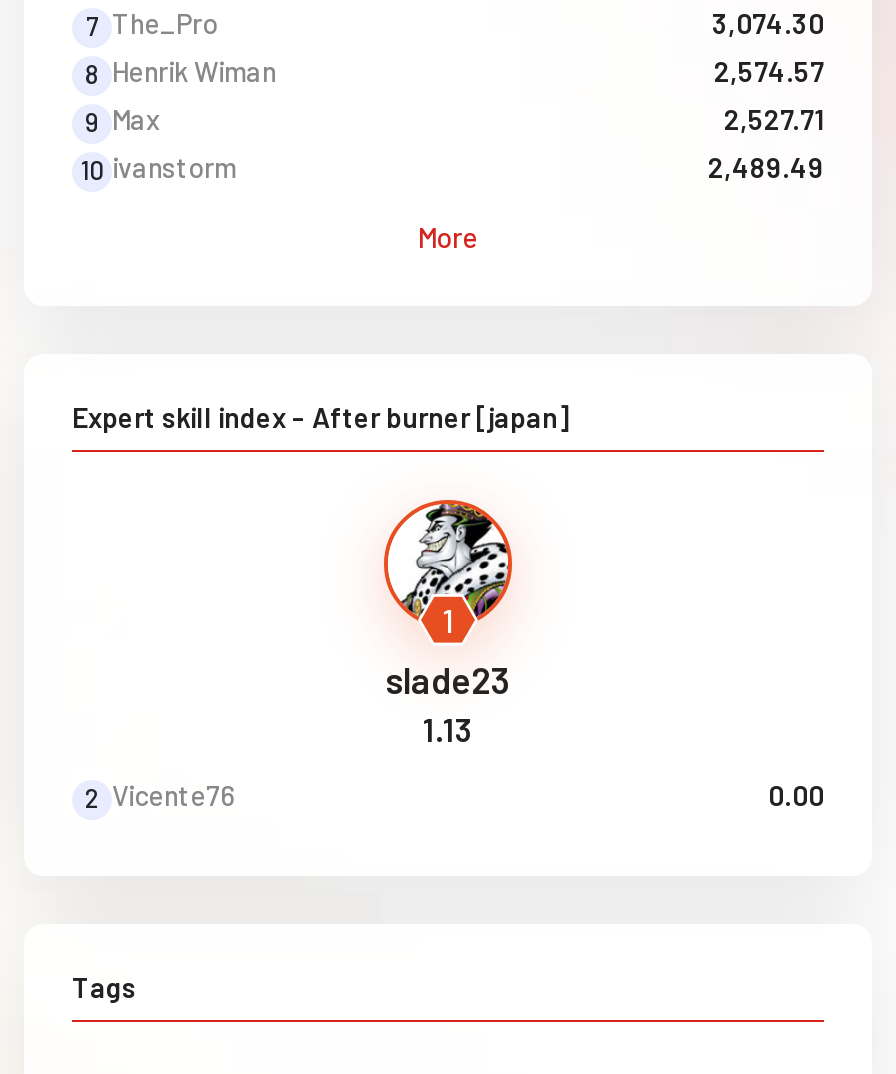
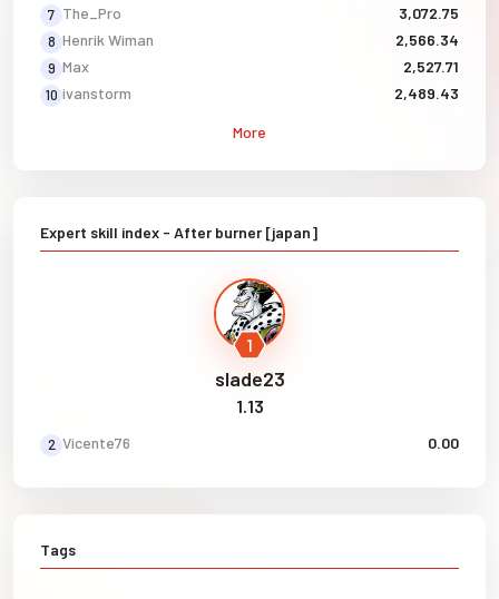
- 3,074.30
+ 3,072.75

- 2,574.57
+ 2,566.34

- 2,489.49
+ 2,489.43
